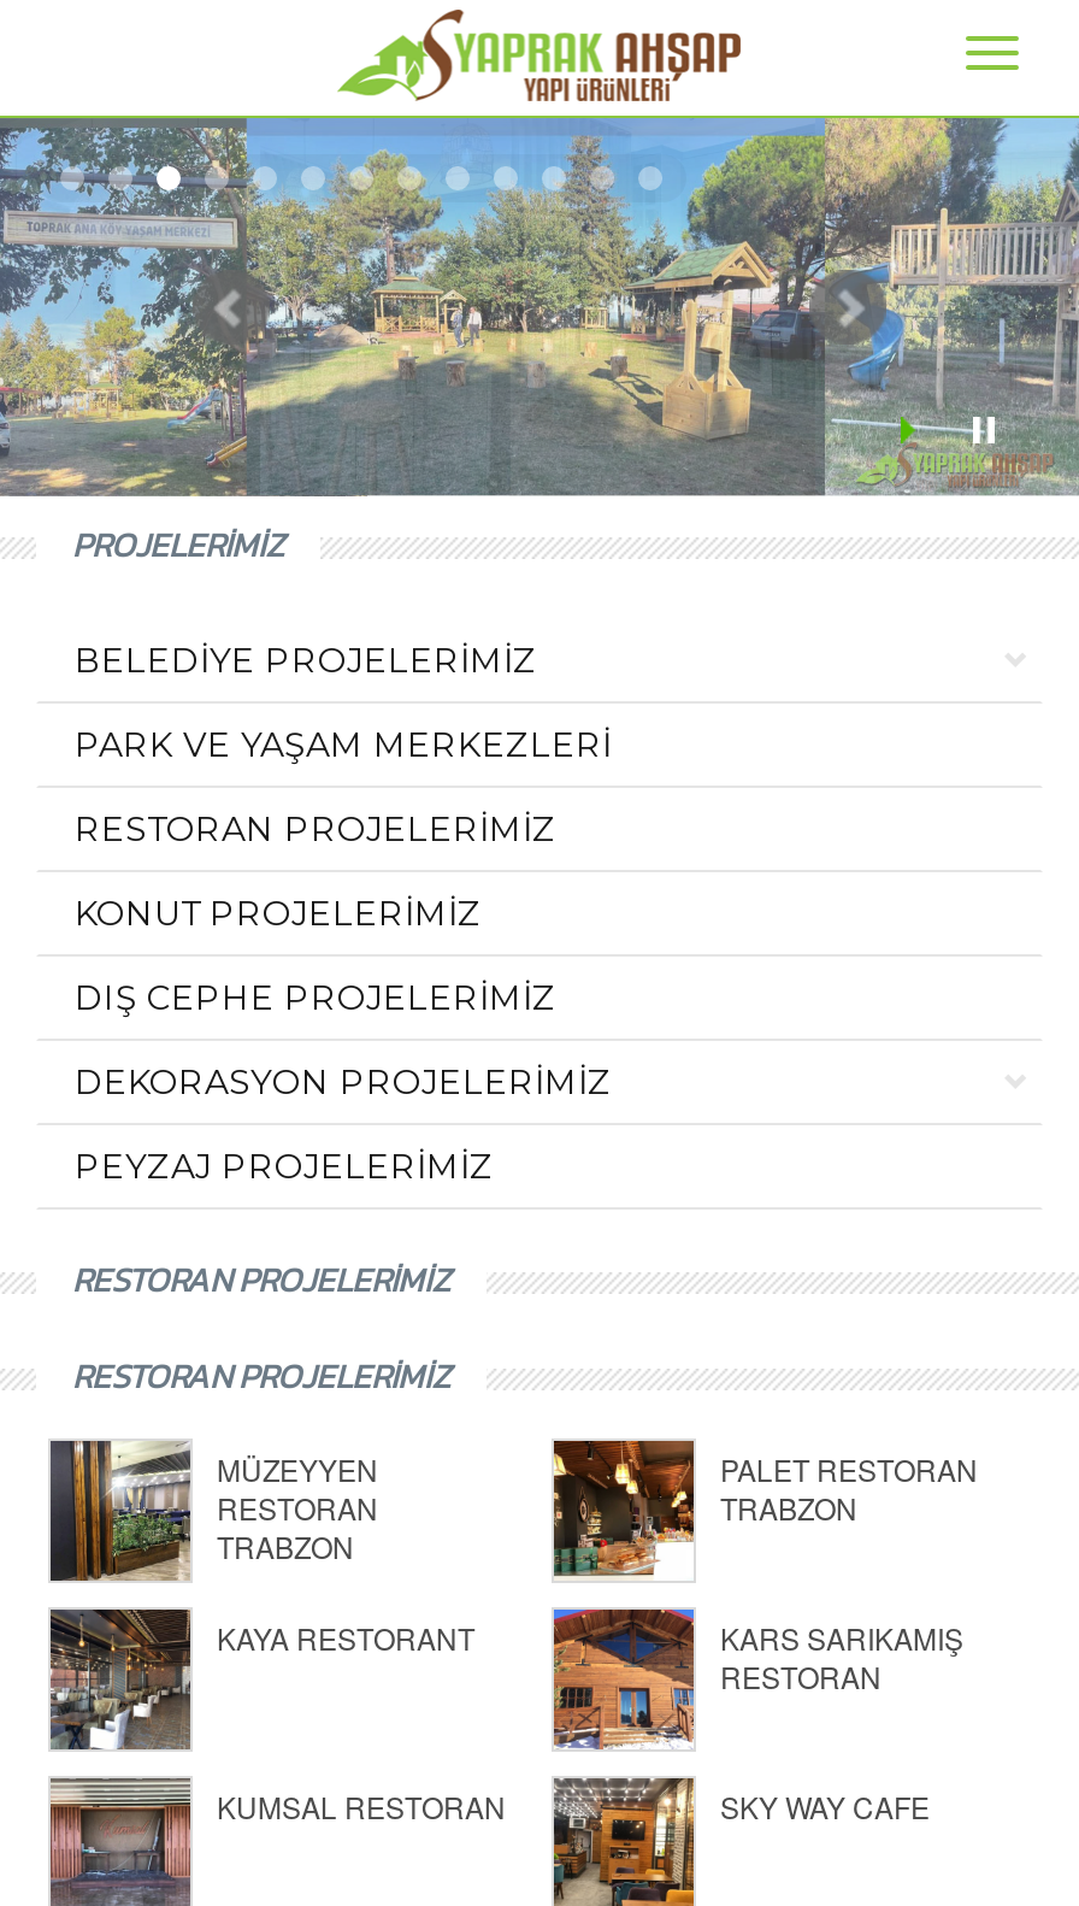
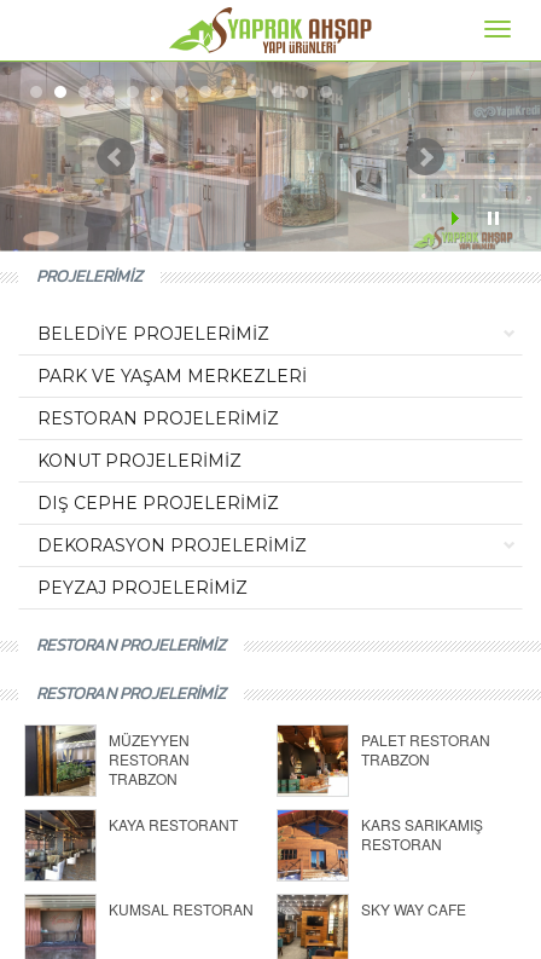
- [image]
+ [image]
